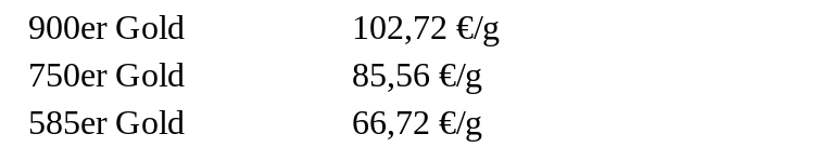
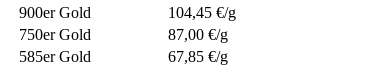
- 102,72 €/g
+ 104,45 €/g

- 85,56 €/g
+ 87,00 €/g

- 66,72 €/g
+ 67,85 €/g
